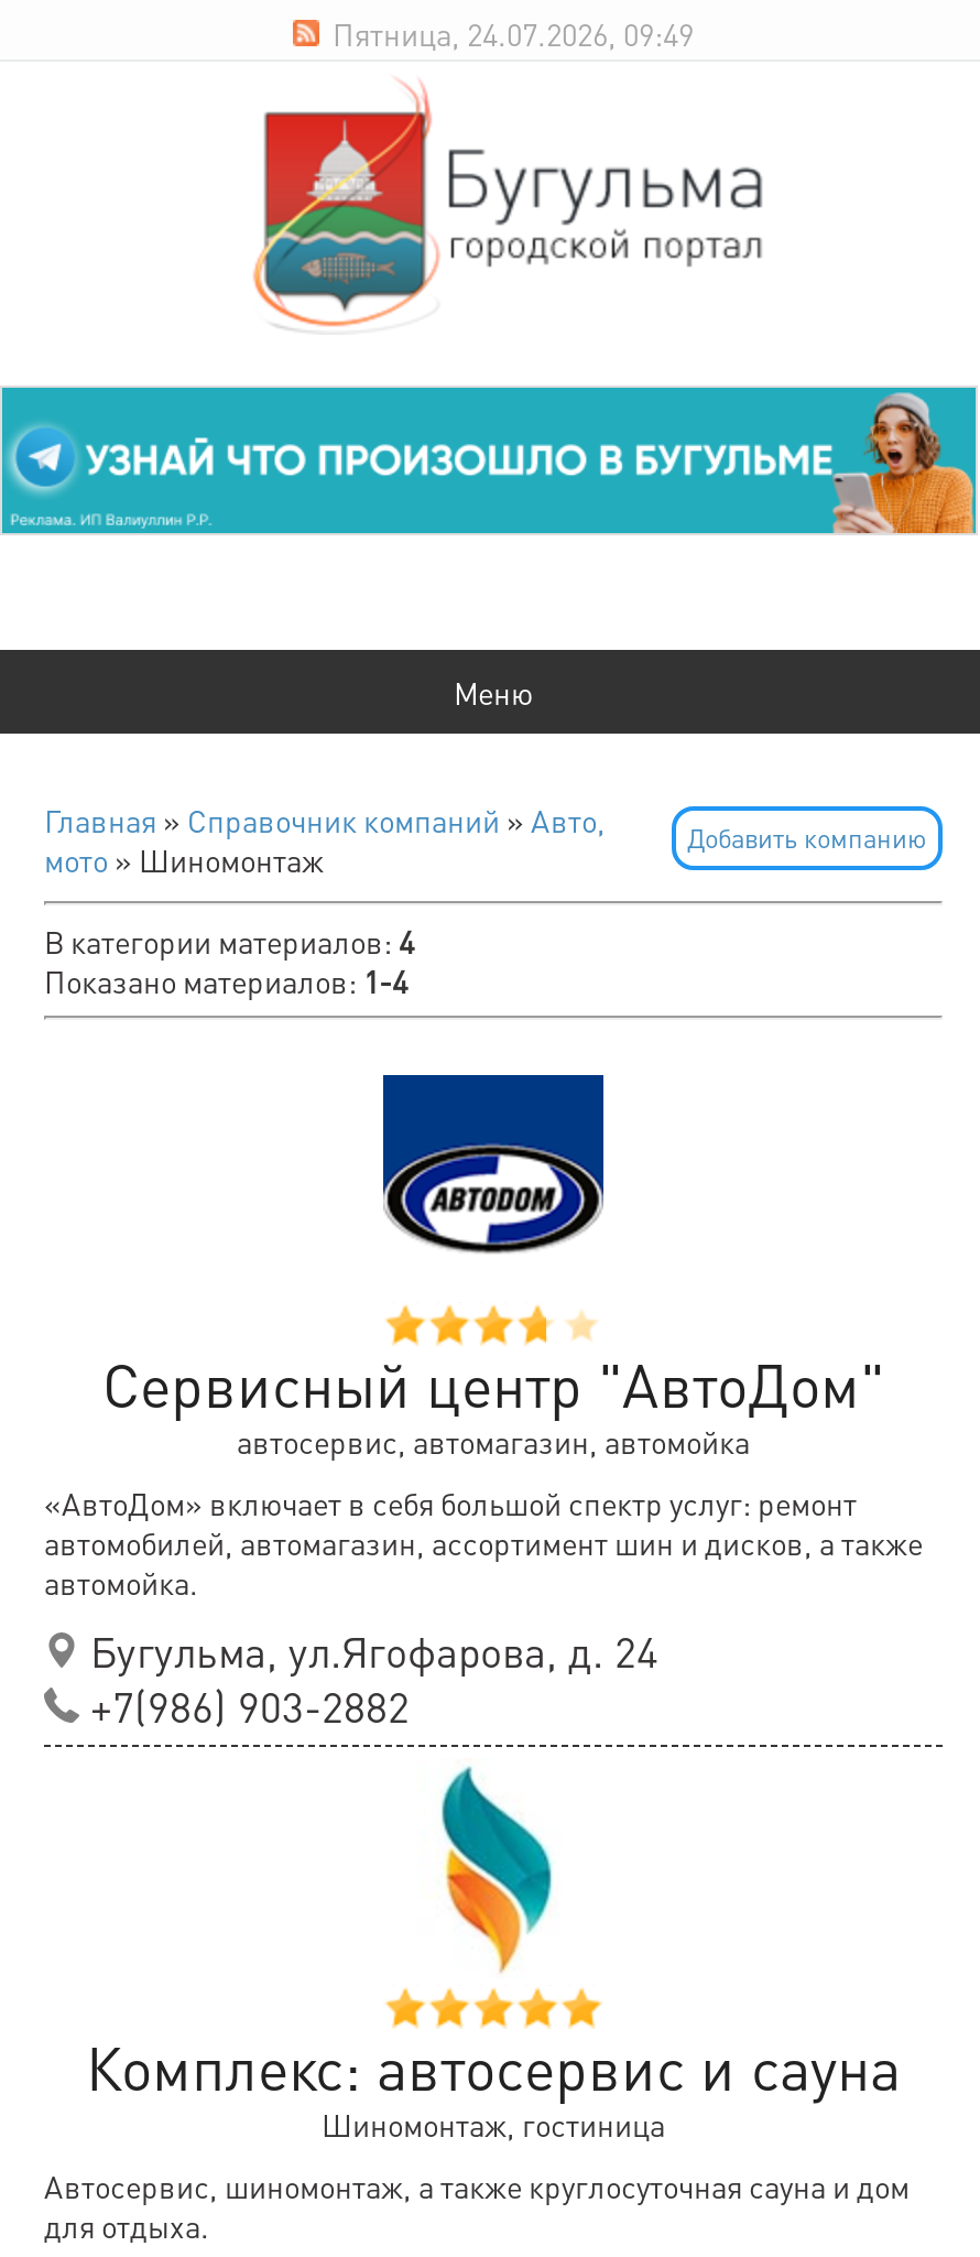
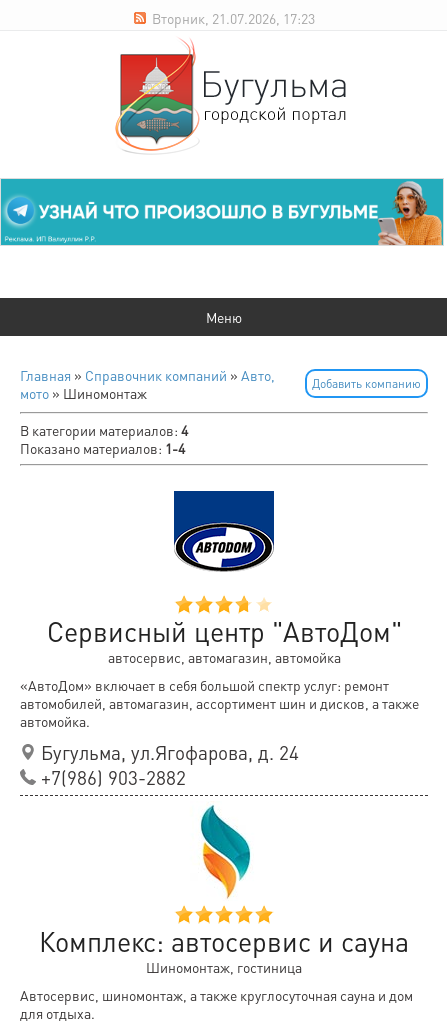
- Пятница, 24.07.2026, 09:49
+ Вторник, 21.07.2026, 17:23
